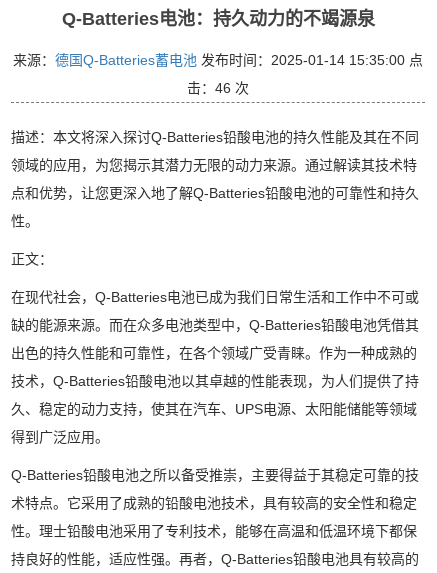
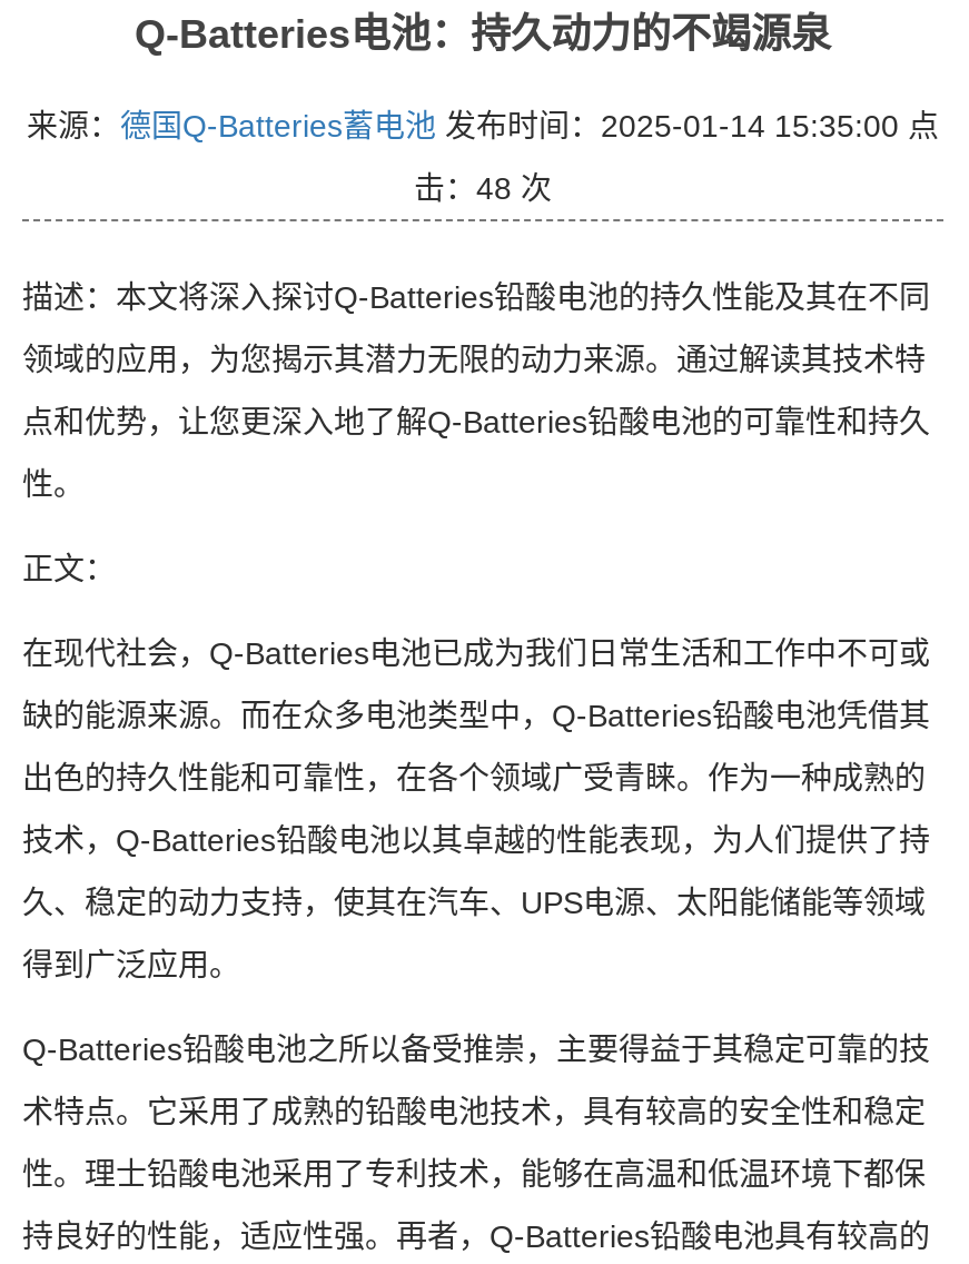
- 击：46 次
+ 击：48 次
